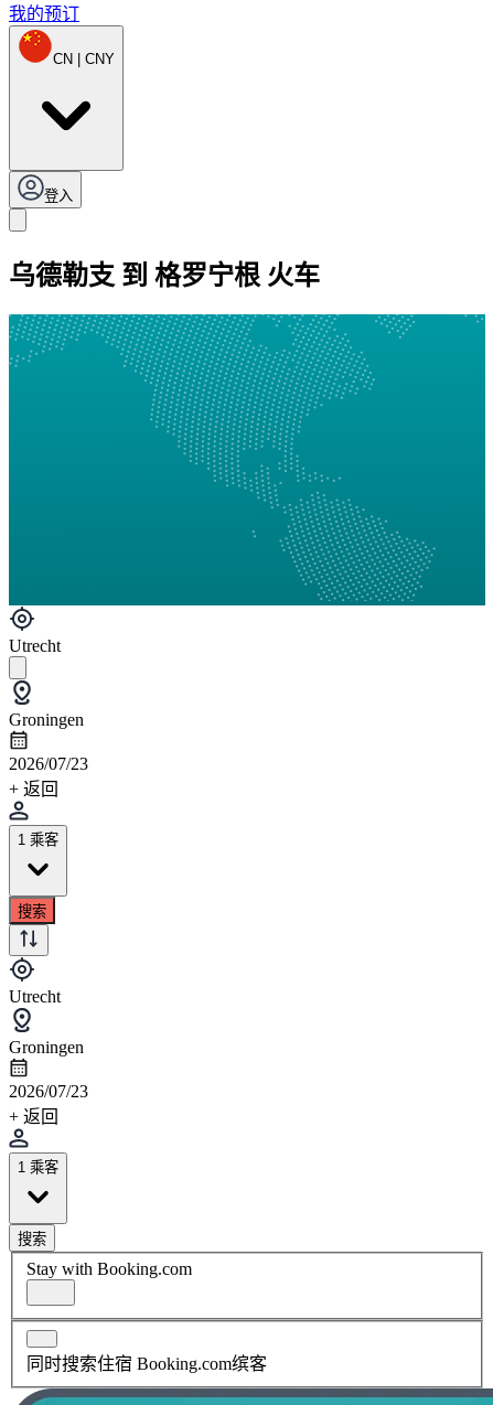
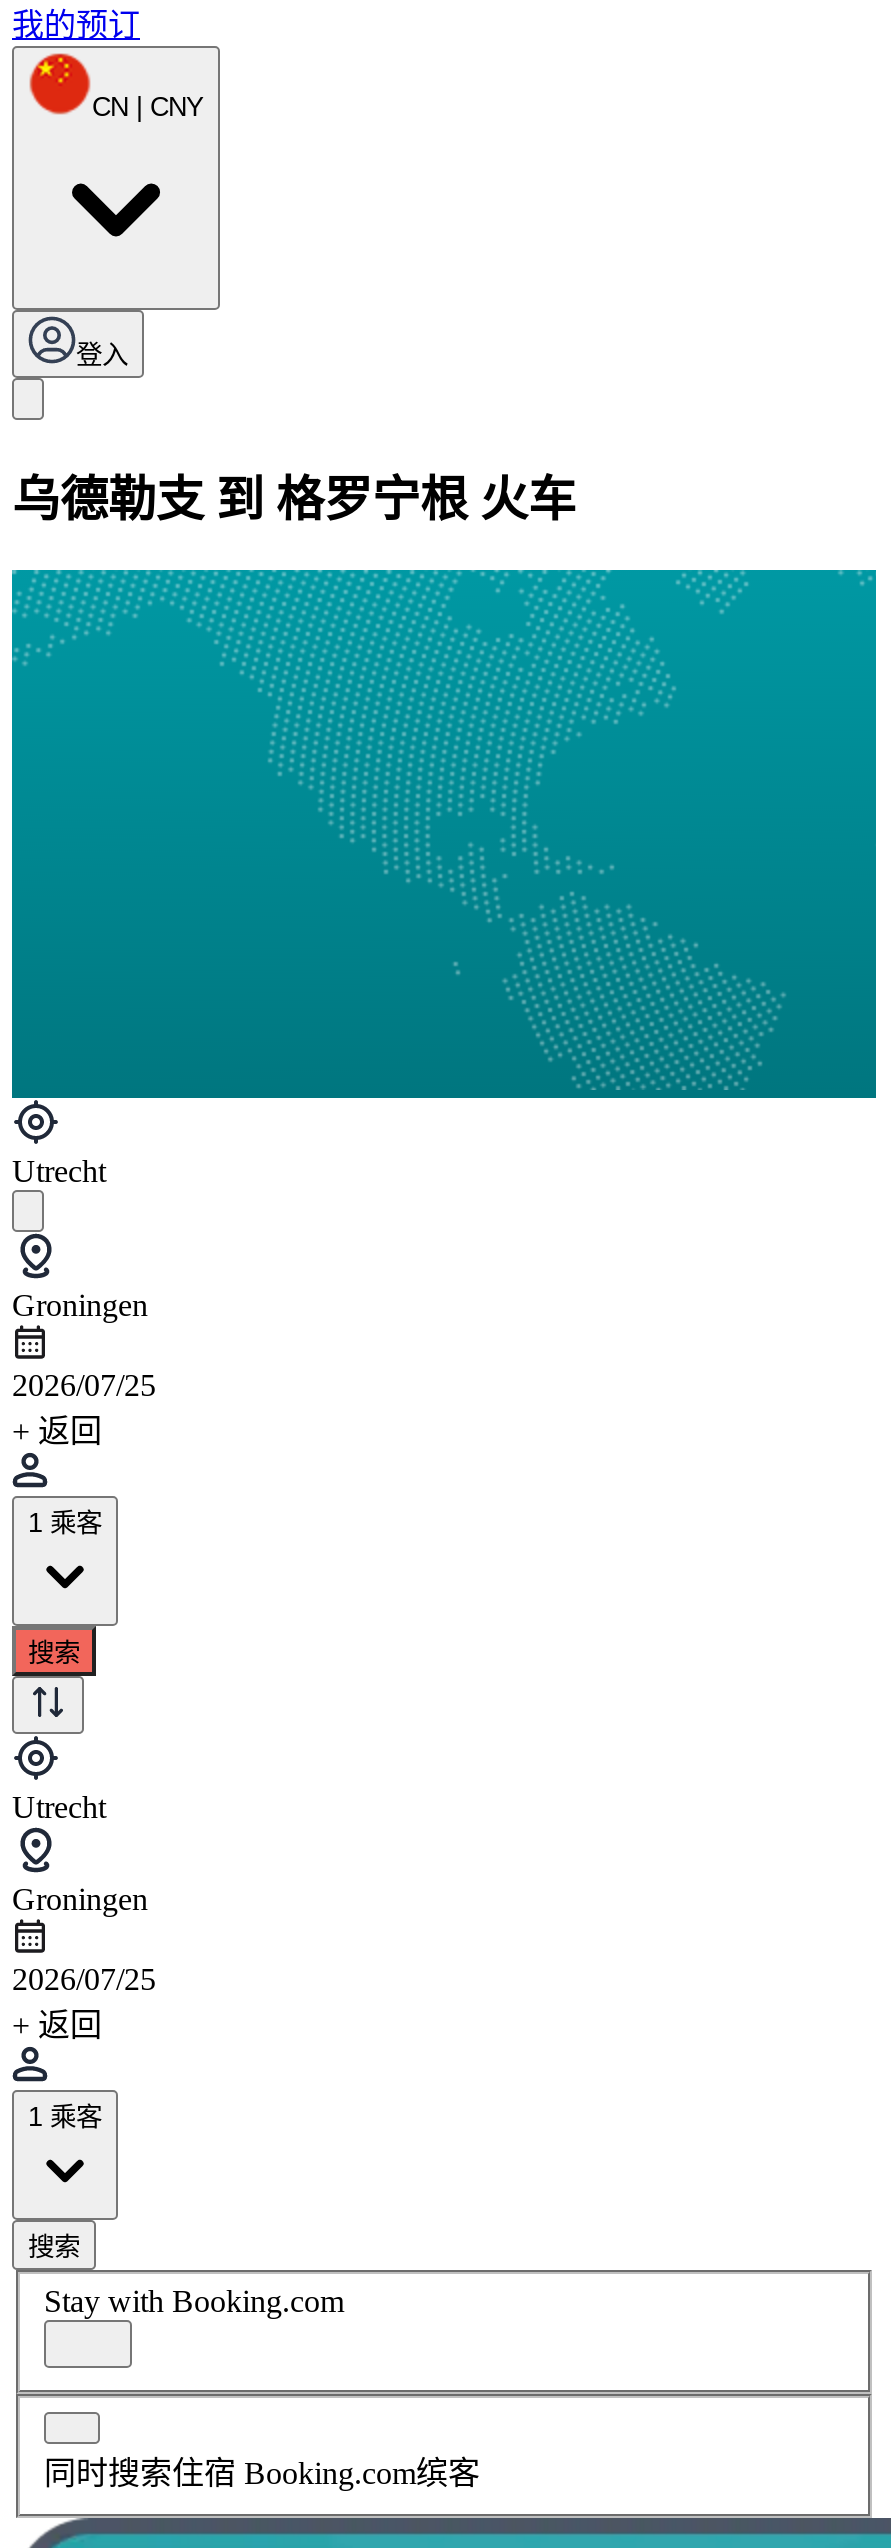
- 2026/07/23
+ 2026/07/25

- 2026/07/23
+ 2026/07/25
